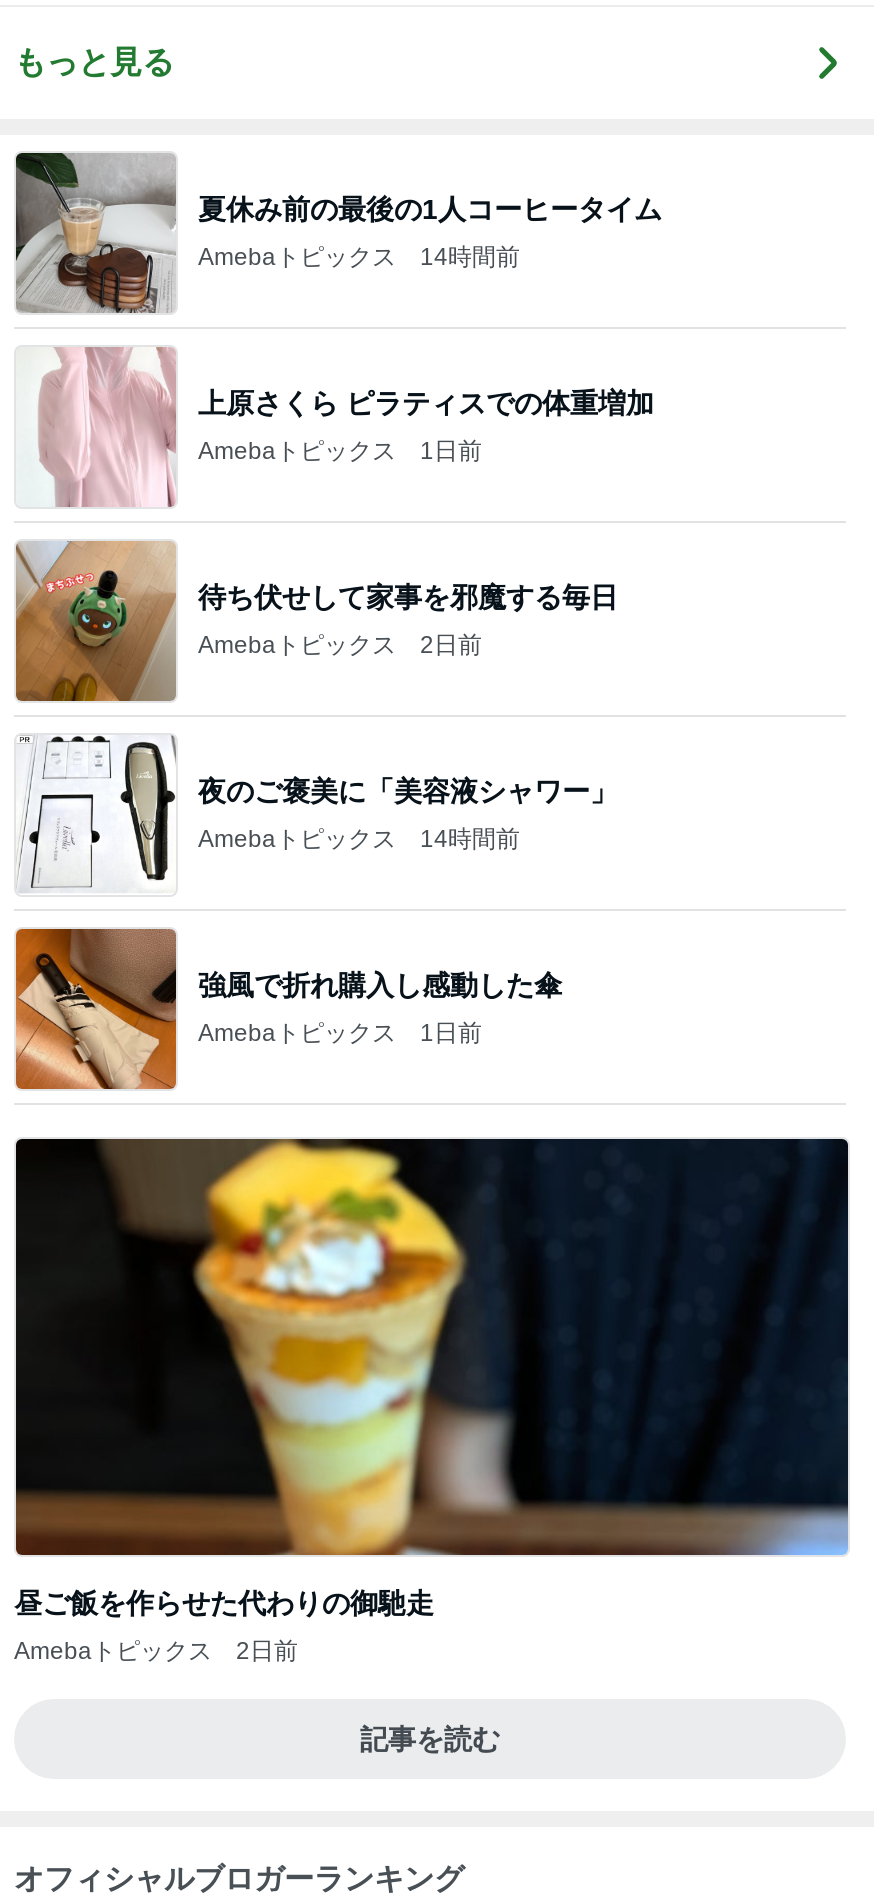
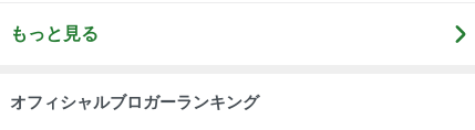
- [image]
- 夏休み前の最後の1人コーヒータイム
- Amebaトピックス
- 14時間前

- [image]
- 上原さくら ピラティスでの体重増加
- Amebaトピックス
- 1日前

- [image]
- 待ち伏せして家事を邪魔する毎日
- Amebaトピックス
- 2日前

- [image]
- 夜のご褒美に「美容液シャワー」
- Amebaトピックス
- 14時間前

- [image]
- 強風で折れ購入し感動した傘
- Amebaトピックス
- 1日前

- [image]
- 昼ご飯を作らせた代わりの御馳走
- Amebaトピックス
- 2日前
- 記事を読む
